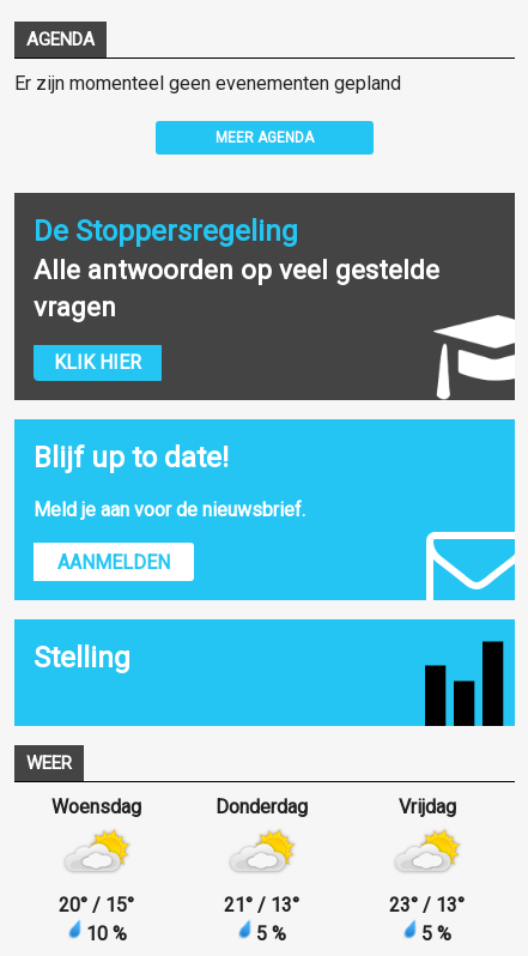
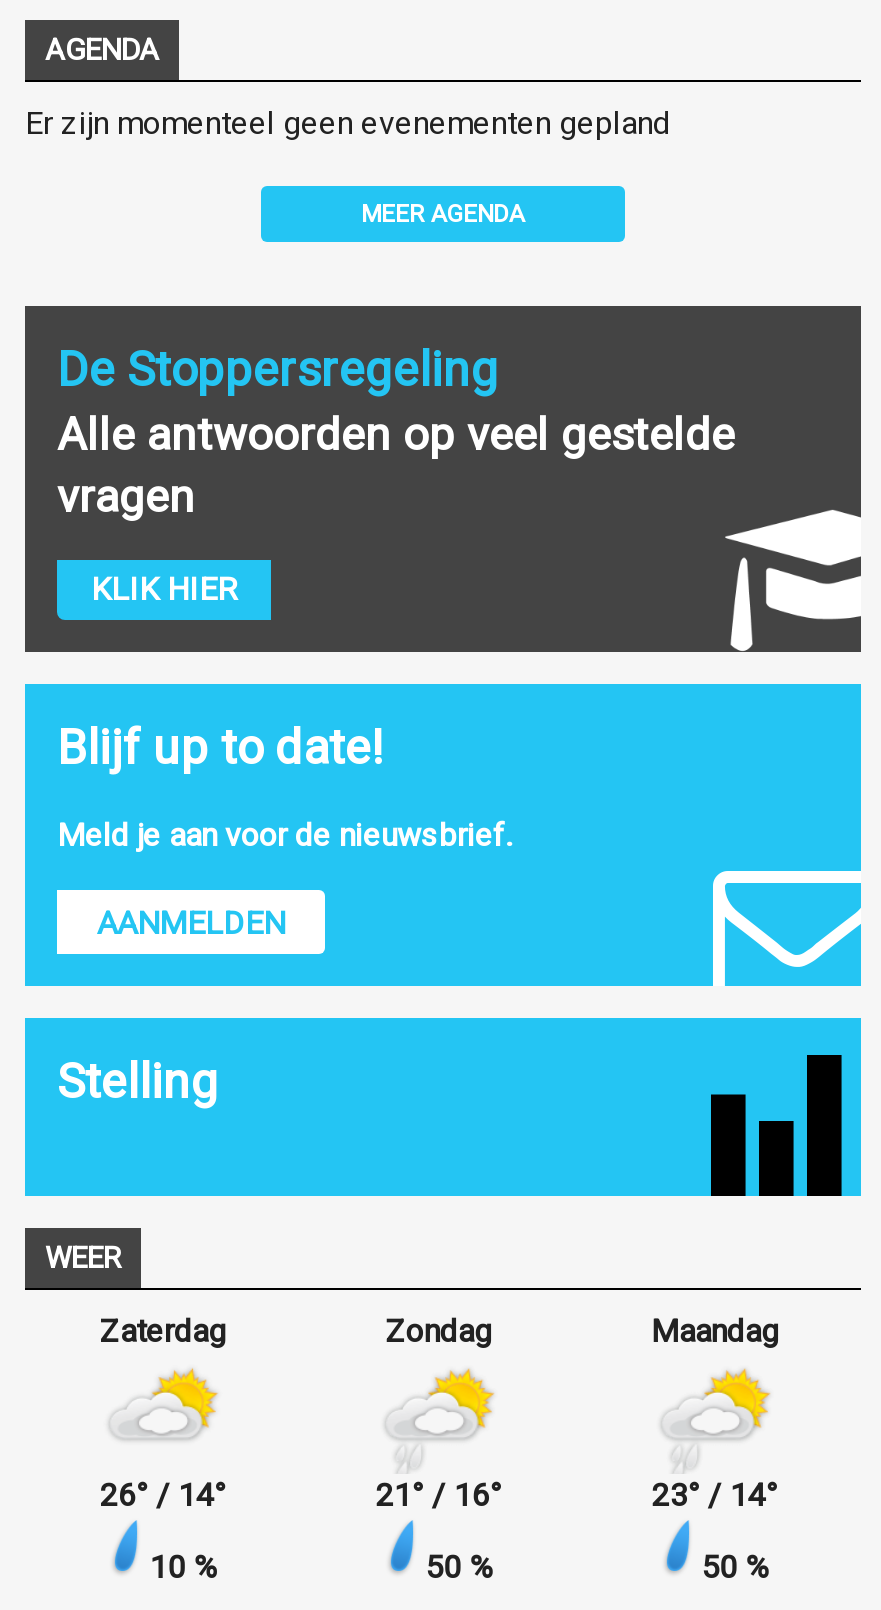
- Woensdag
+ Zaterdag

- Donderdag
+ Zondag

- Vrijdag
+ Maandag

- 20° / 15°
+ 26° / 14°

- 21 ° / 13°
- 5 %
+ 21 ° / 16°
+ 50 %

- 23° / 13°
- 5 %
+ 23° / 14°
+ 50 %
